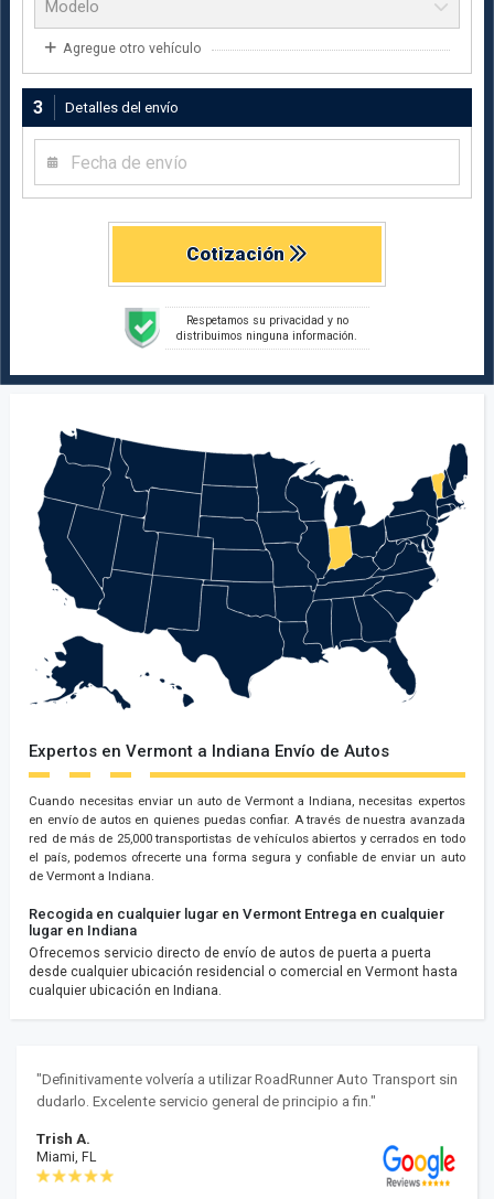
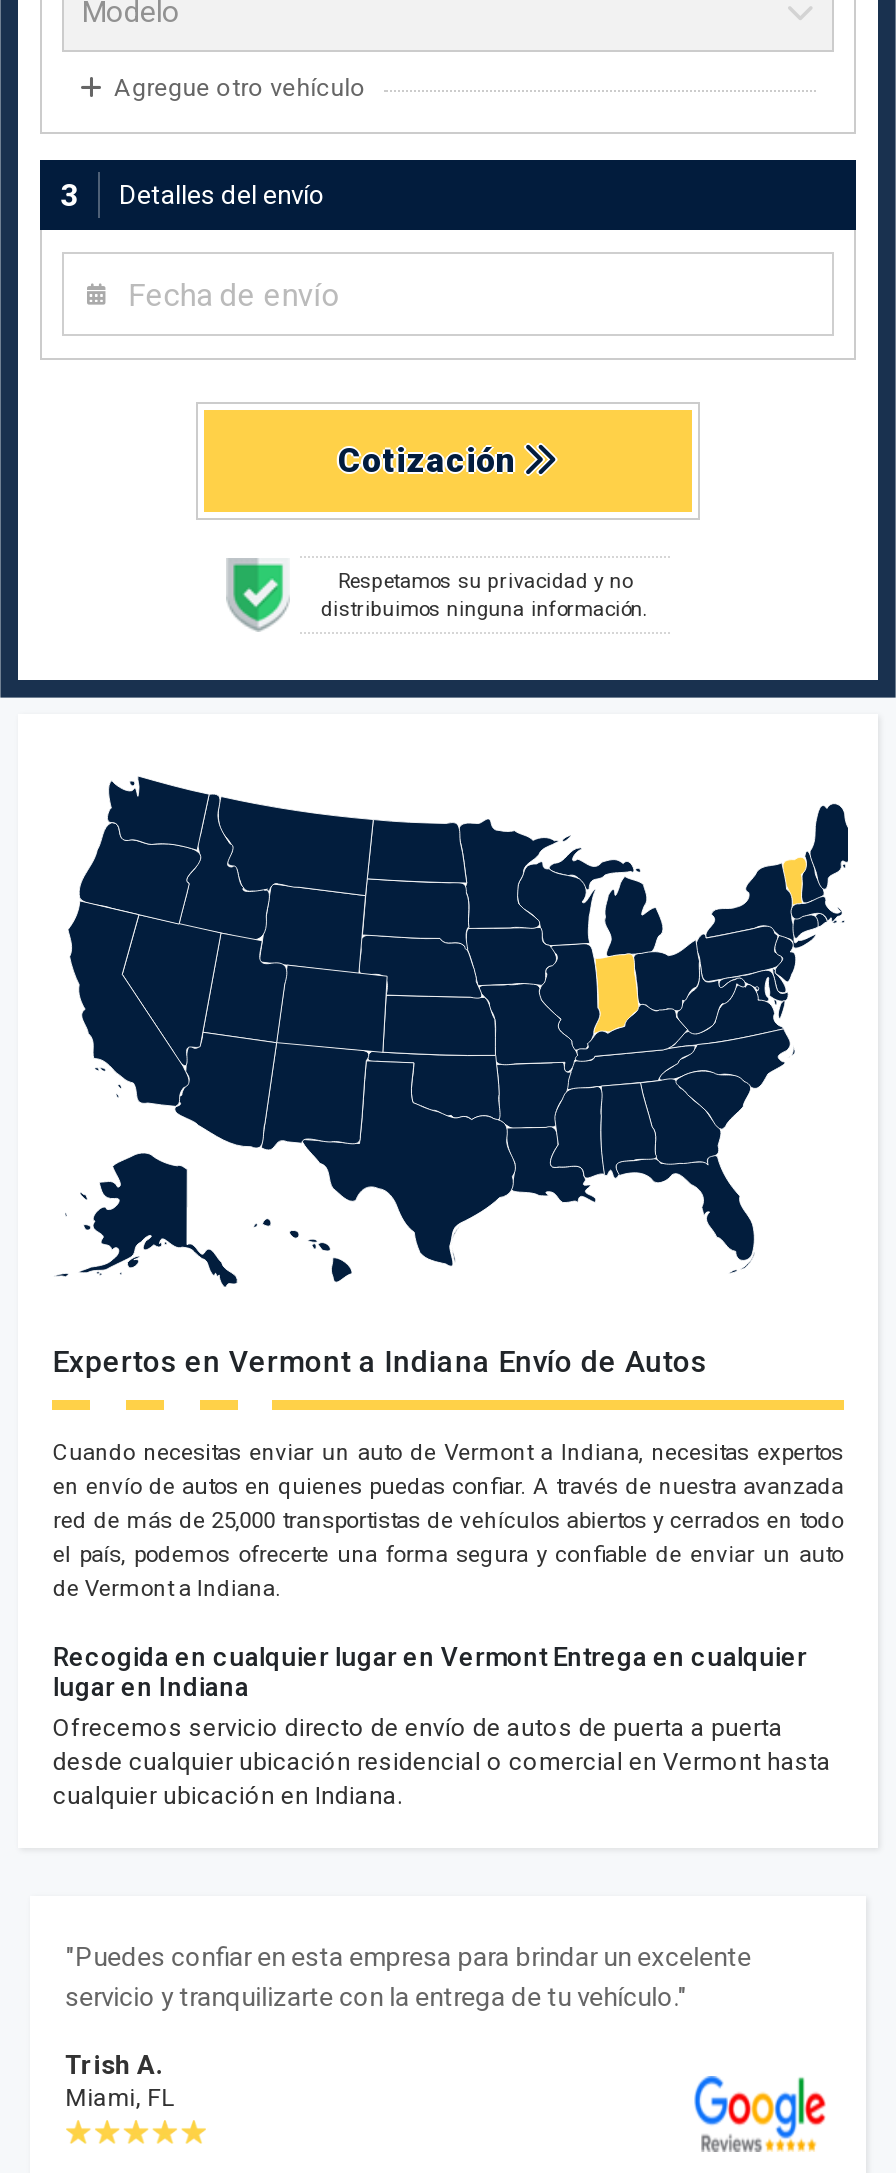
- "Definitivamente volvería a utilizar RoadRunner Auto Transport sin
- dudarlo. Excelente servicio general de principio a fin."
+ "Puedes confiar en esta empresa para brindar un excelente
+ servicio y tranquilizarte con la entrega de tu vehículo."
